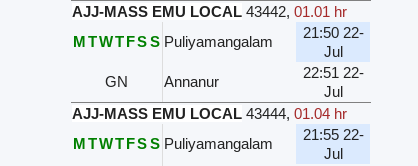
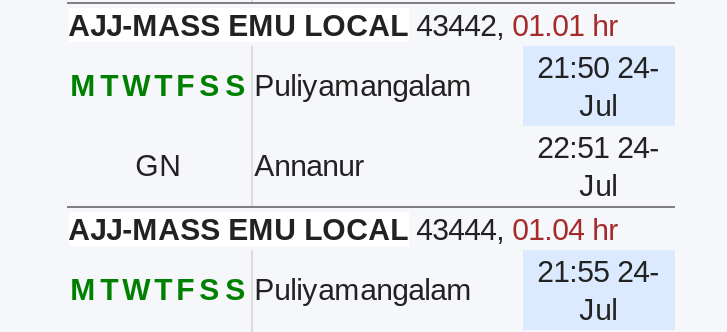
- 21:50 22-
+ 21:50 24-

- 22:51 22-
+ 22:51 24-

- 21:55 22-
+ 21:55 24-
